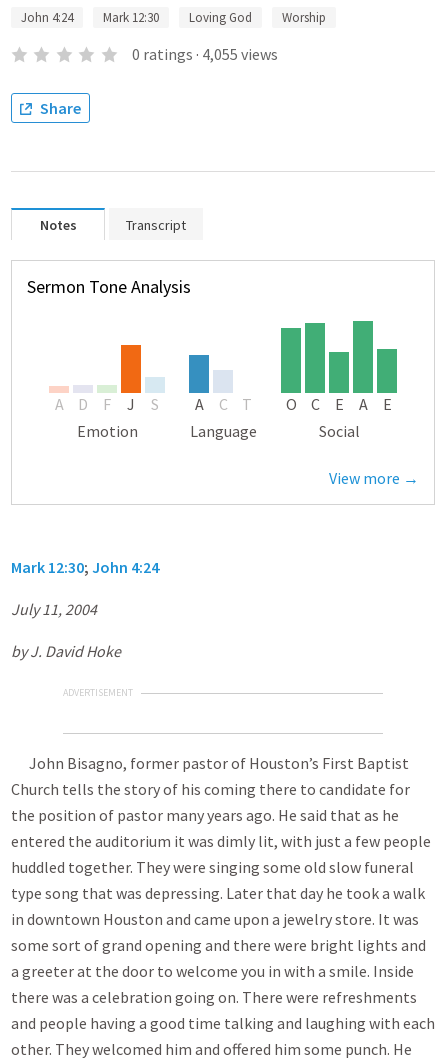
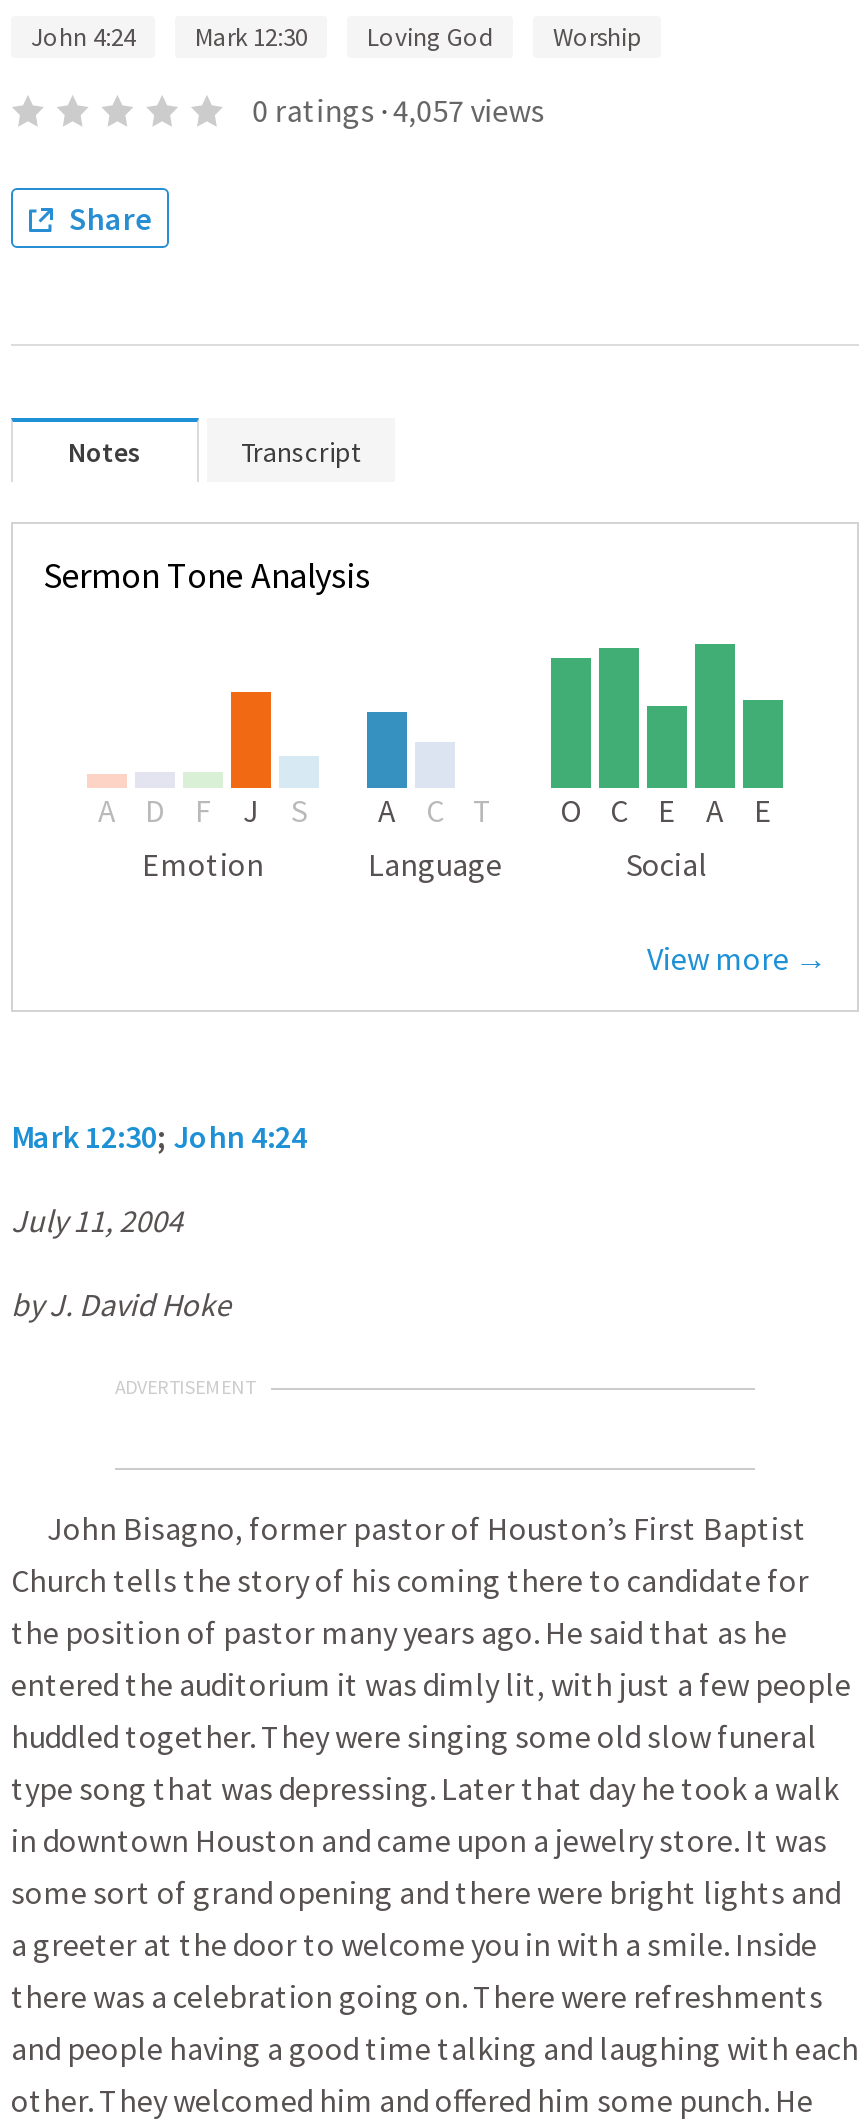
- 0 ratings · 4,055 views
+ 0 ratings · 4,057 views
